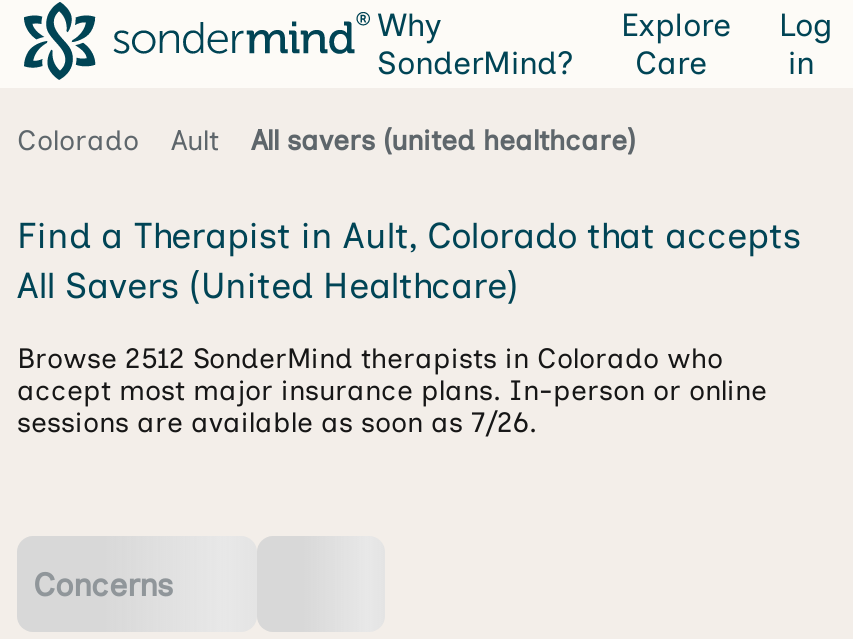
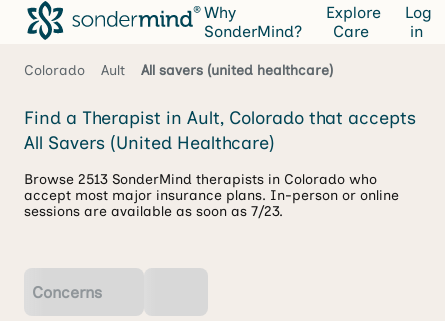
- Browse 2512 SonderMind therapists in Colorado who
+ Browse 2513 SonderMind therapists in Colorado who

- sessions are available as soon as 7/26.
+ sessions are available as soon as 7/23.
